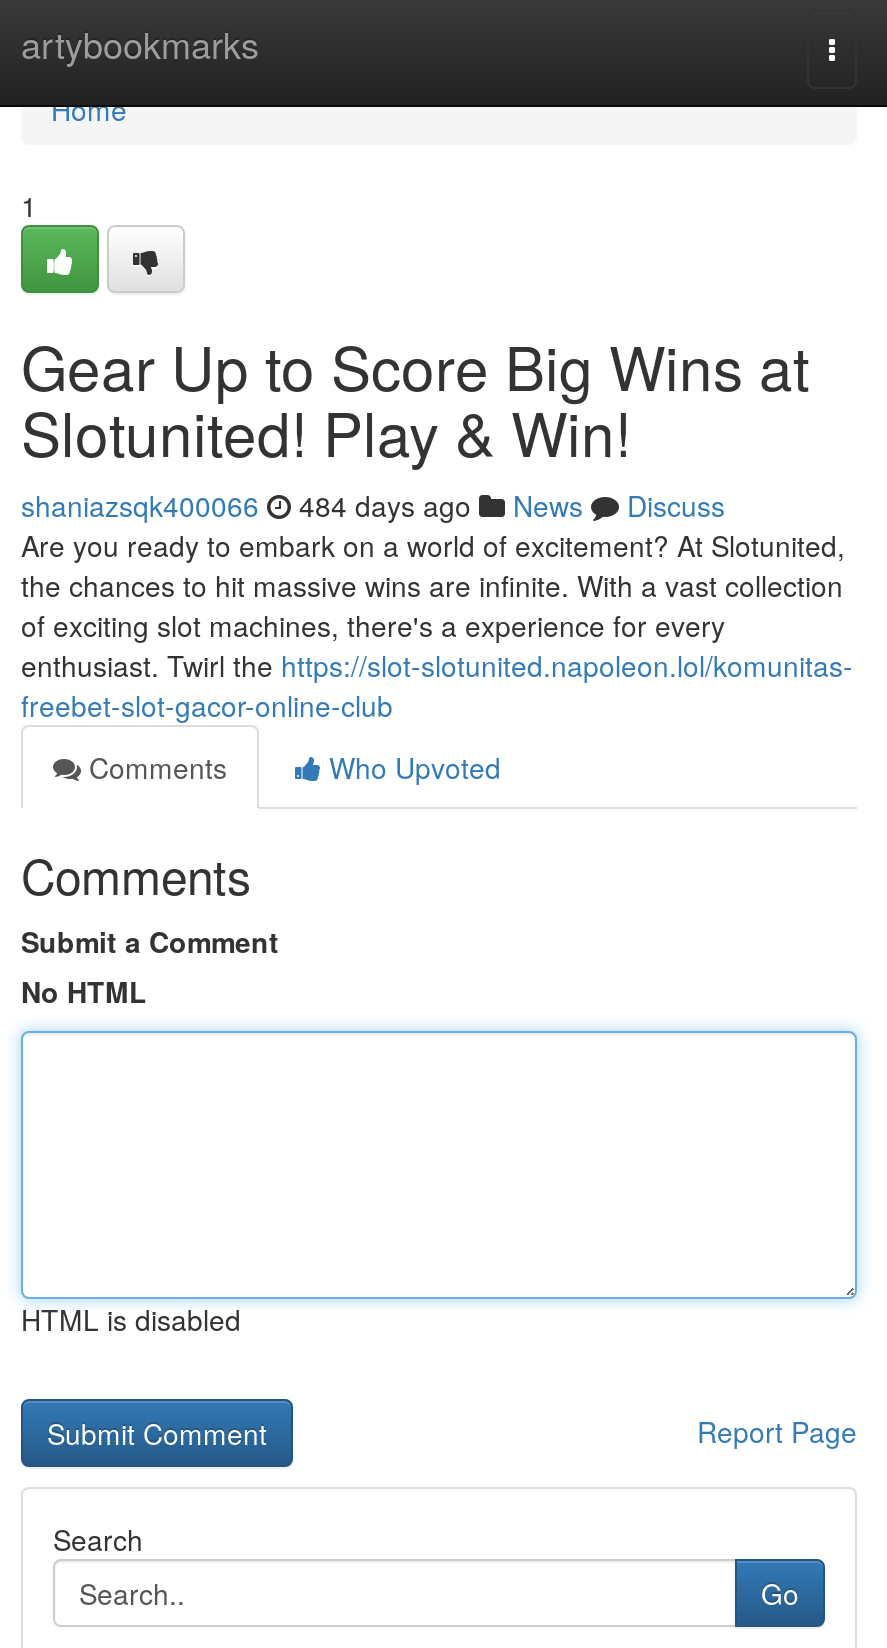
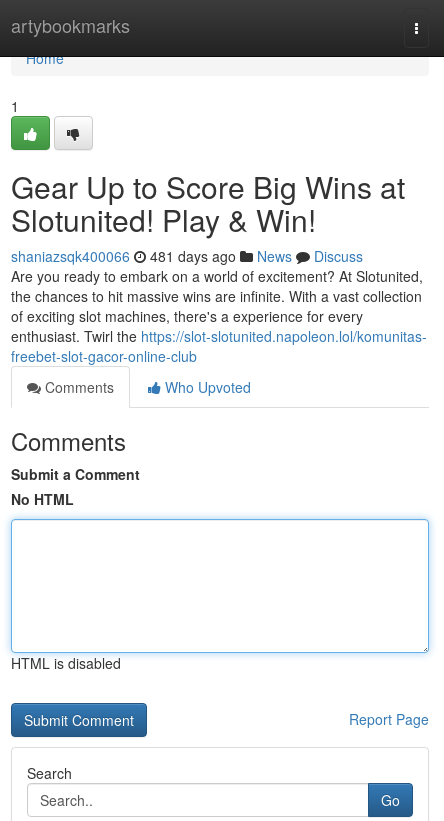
- shaniazsqk400066 484 days ago News Discuss
+ shaniazsqk400066 481 days ago News Discuss
